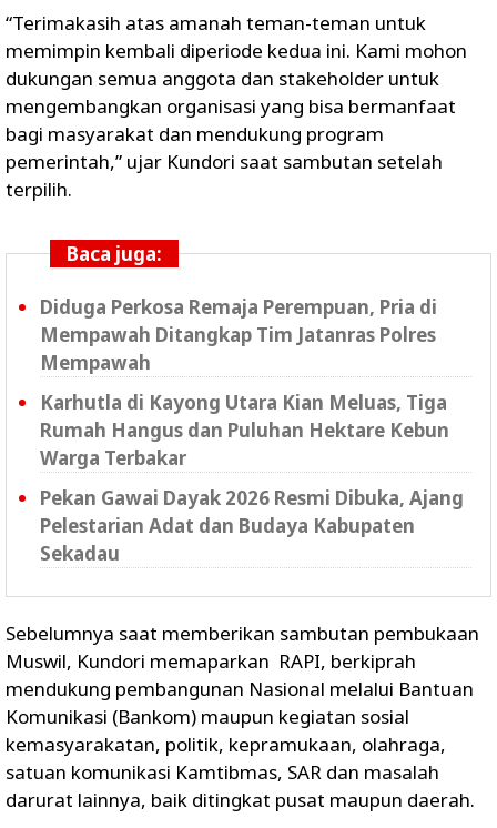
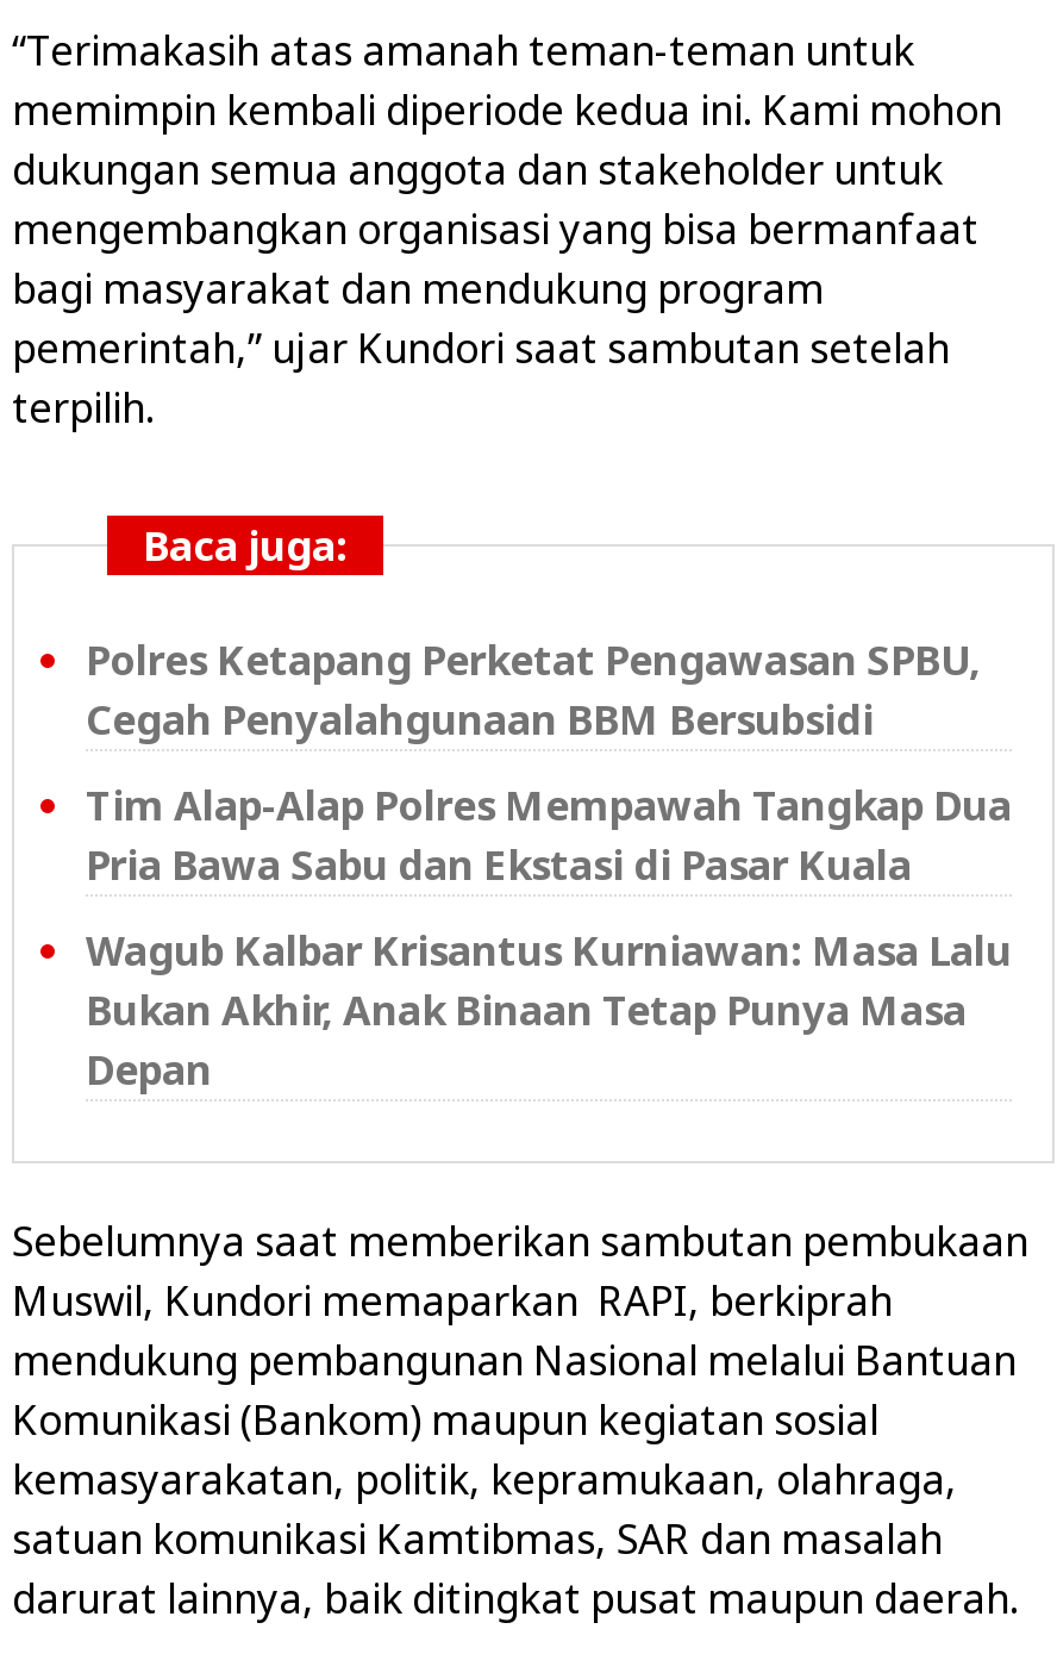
- Diduga Perkosa Remaja Perempuan, Pria di
- Mempawah Ditangkap Tim Jatanras Polres
- Mempawah
+ Polres Ketapang Perketat Pengawasan SPBU,
+ Cegah Penyalahgunaan BBM Bersubsidi

- Karhutla di Kayong Utara Kian Meluas, Tiga
- Rumah Hangus dan Puluhan Hektare Kebun
- Warga Terbakar
+ Tim Alap-Alap Polres Mempawah Tangkap Dua
+ Pria Bawa Sabu dan Ekstasi di Pasar Kuala

- Pekan Gawai Dayak 2026 Resmi Dibuka, Ajang
- Pelestarian Adat dan Budaya Kabupaten
- Sekadau
+ Wagub Kalbar Krisantus Kurniawan: Masa Lalu
+ Bukan Akhir, Anak Binaan Tetap Punya Masa
+ Depan
